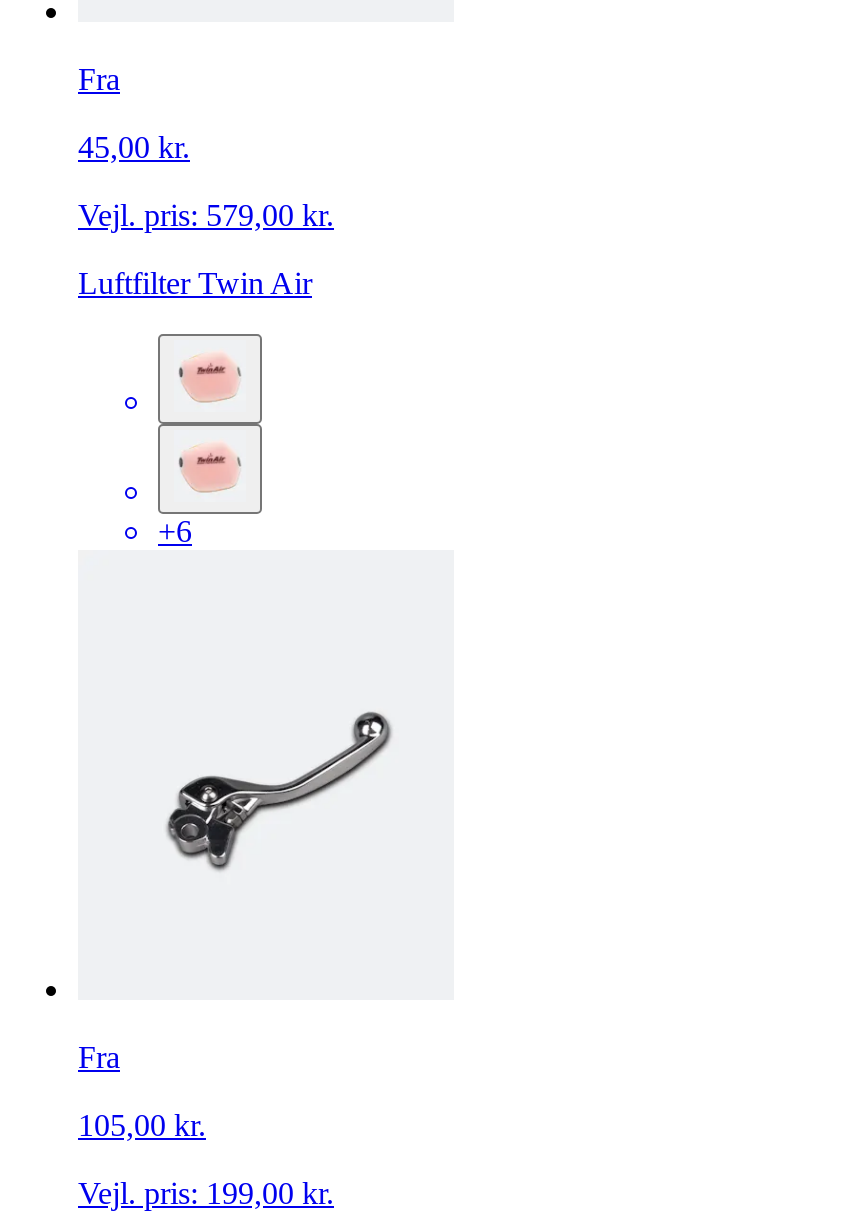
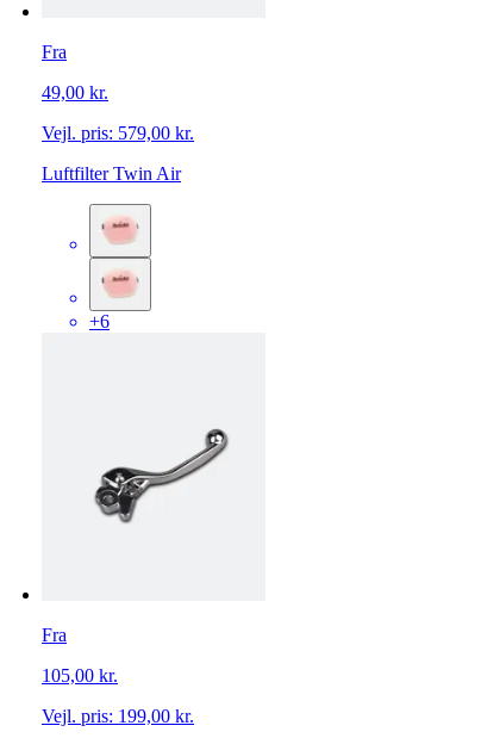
- 45,00 kr.
+ 49,00 kr.
